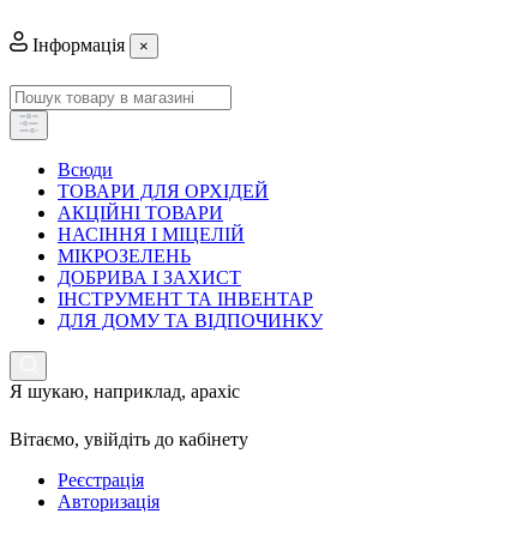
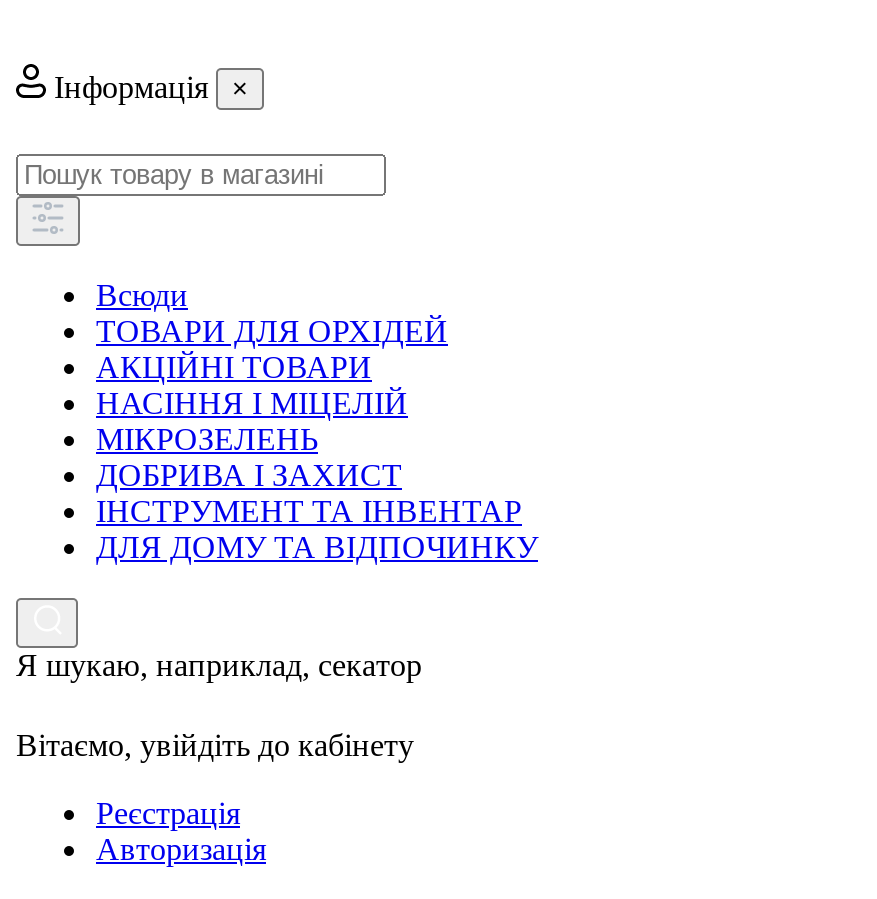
- Я шукаю, наприклад, арахіс
+ Я шукаю, наприклад, секатор
